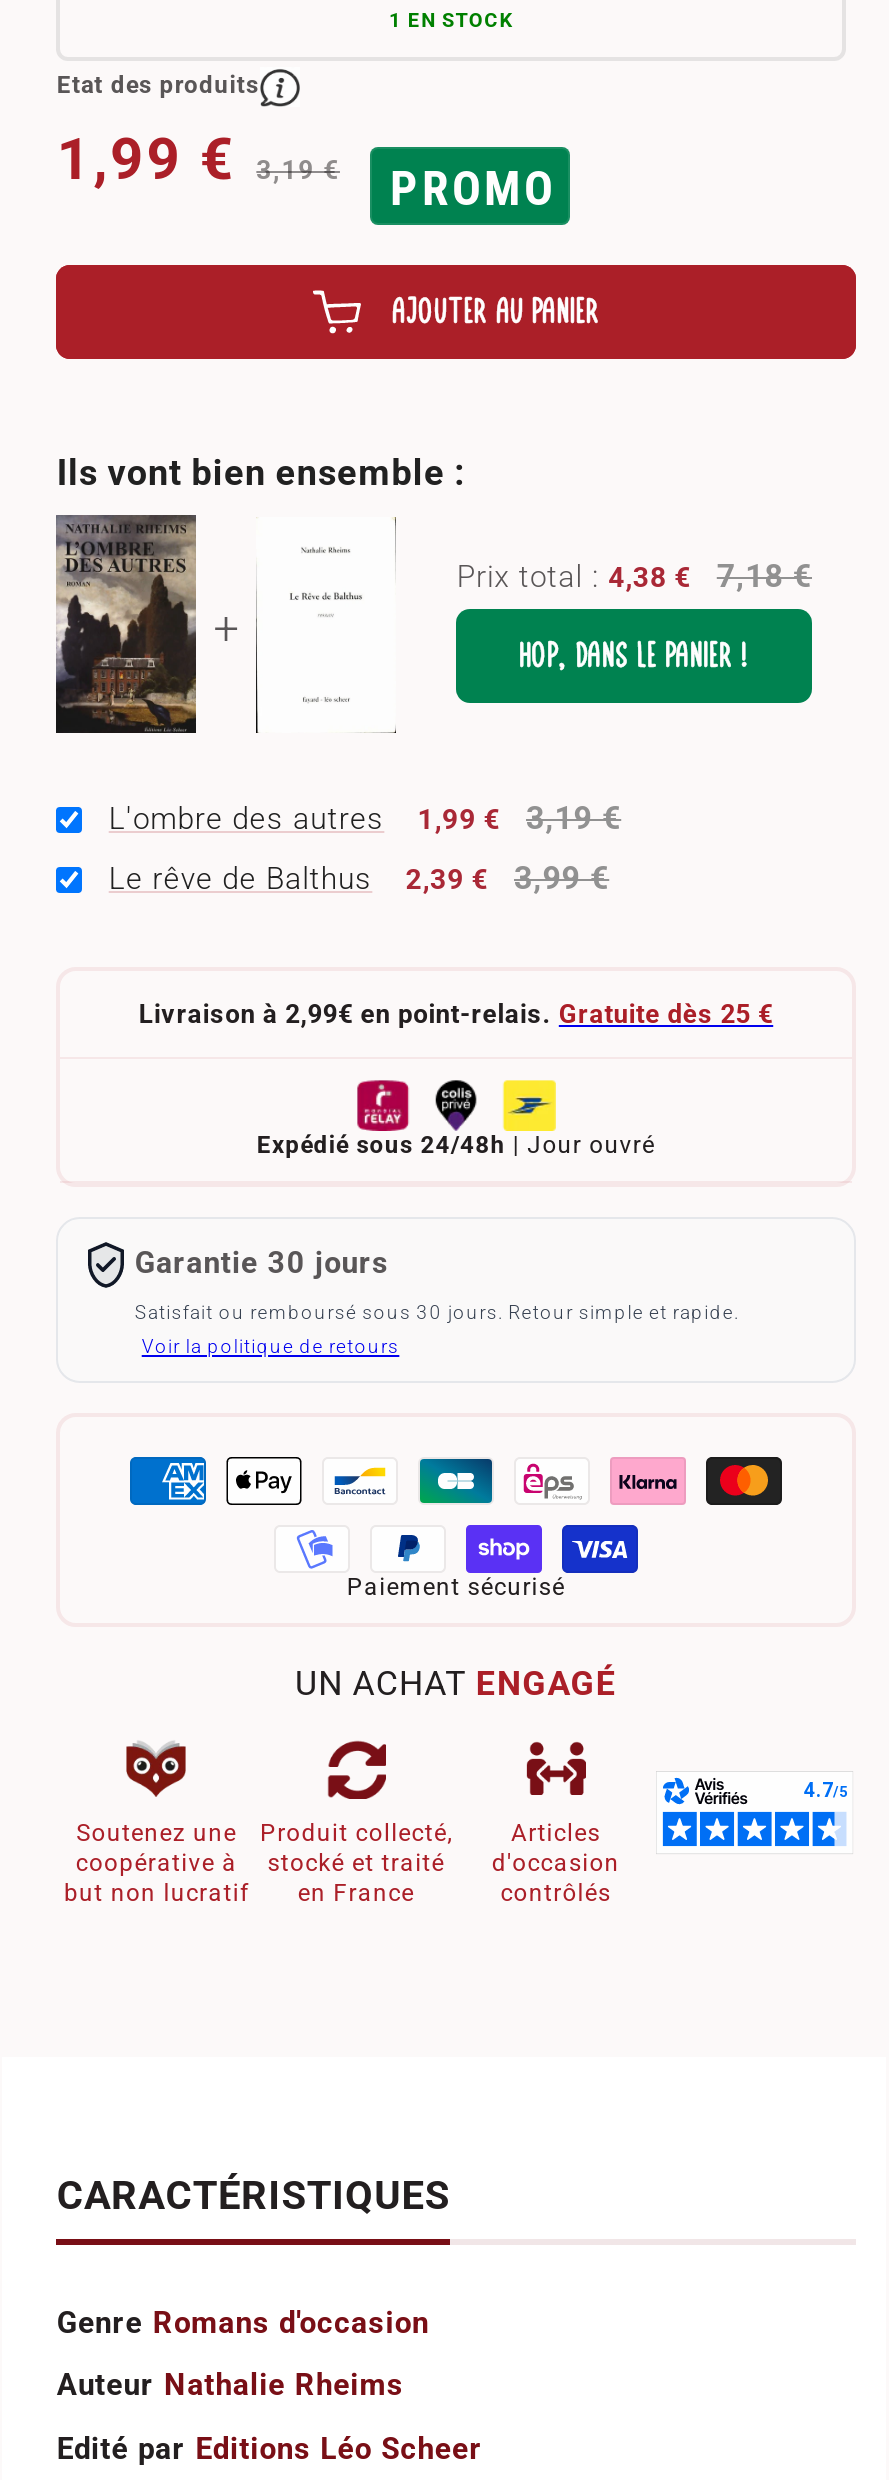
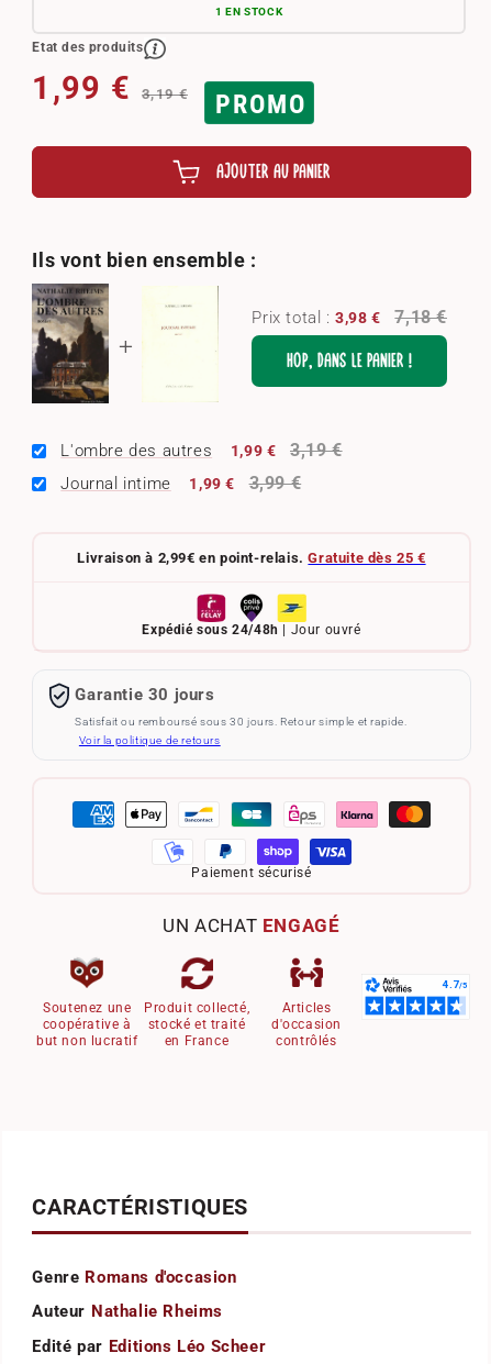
- Prix total : 4,38 €
+ Prix total : 3,98 €

- Le rêve de Balthus
- 2,39 €
+ Journal intime
+ 1,99 €
